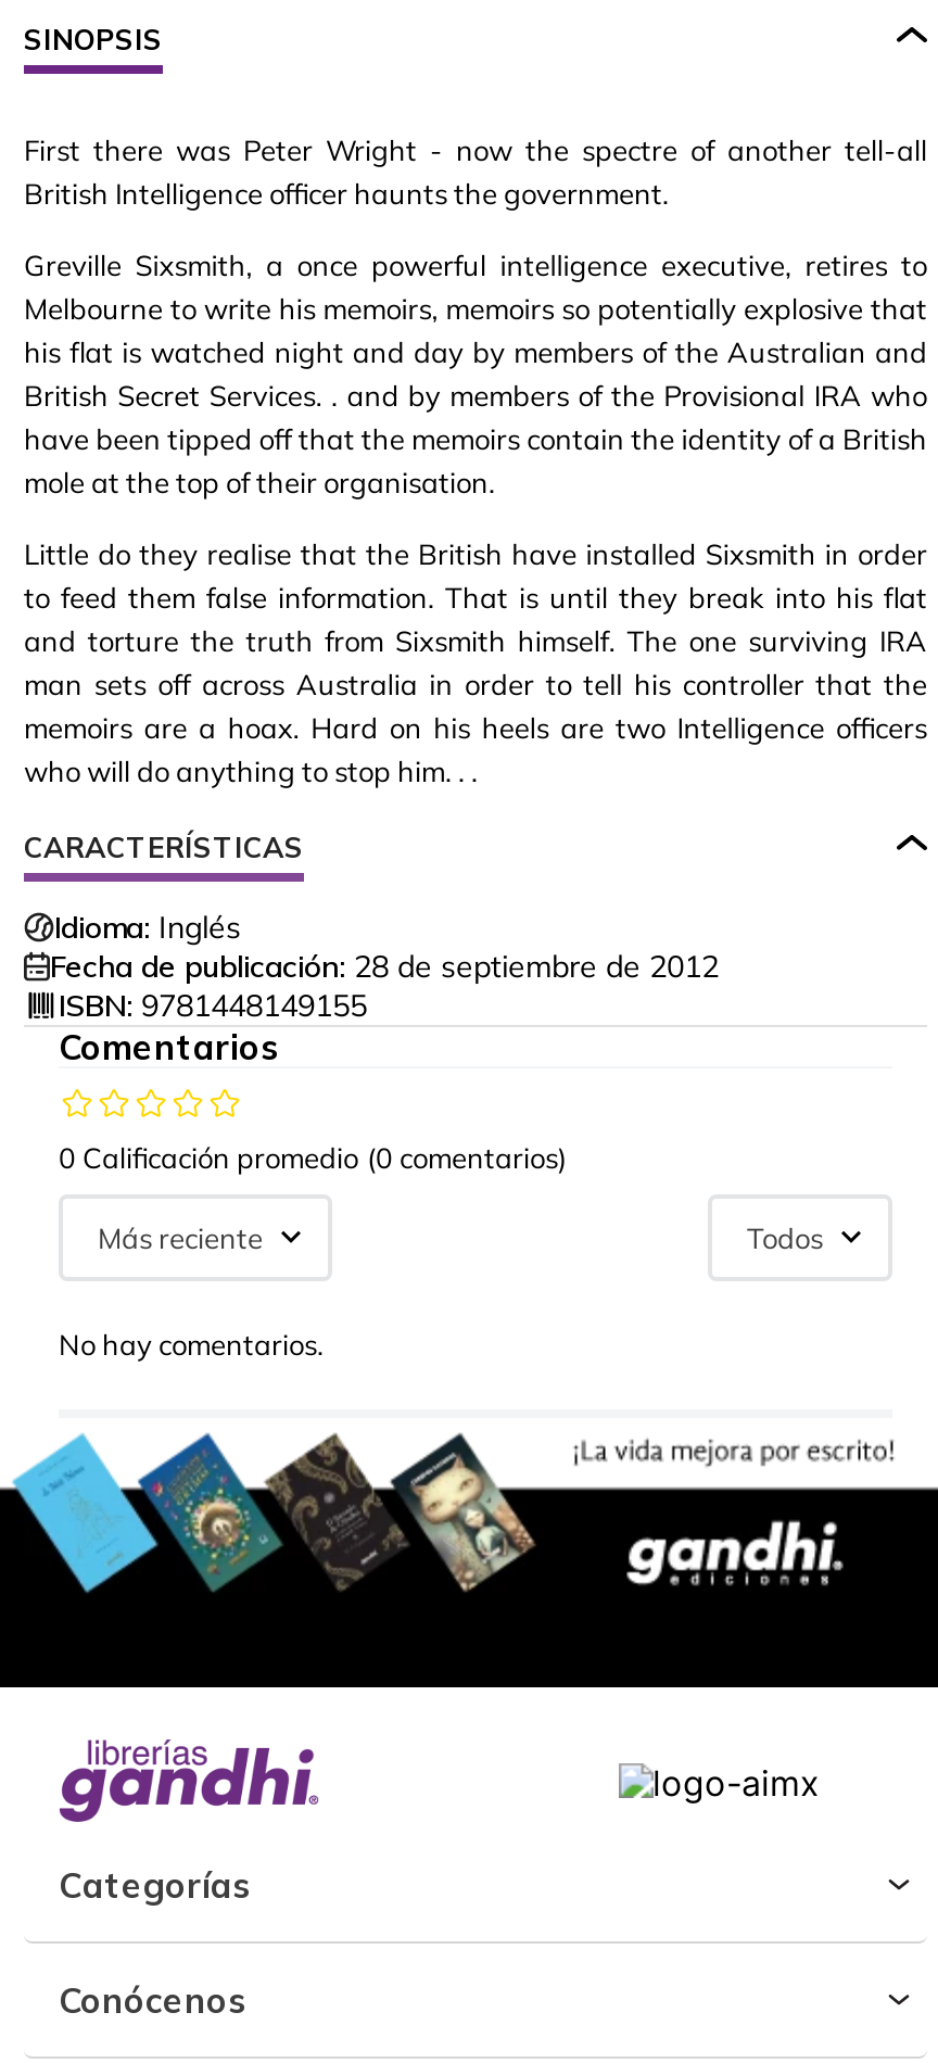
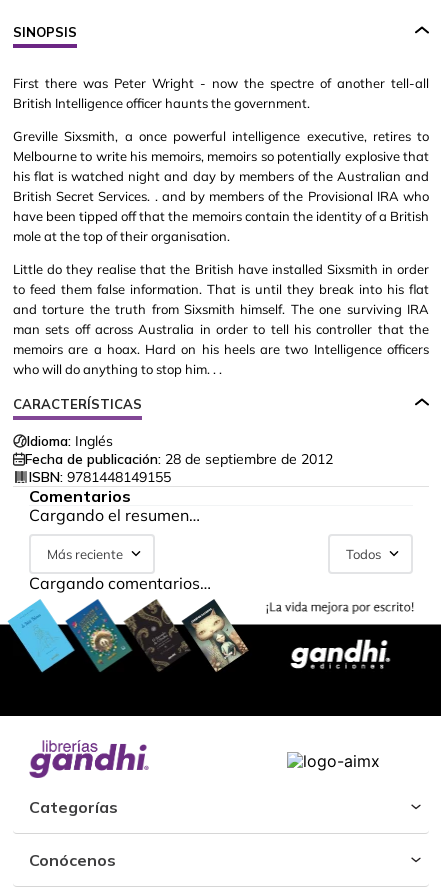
- 0 Calificación promedio (0 comentarios)
+ Cargando el resumen…

- No hay comentarios.
+ Cargando comentarios…
